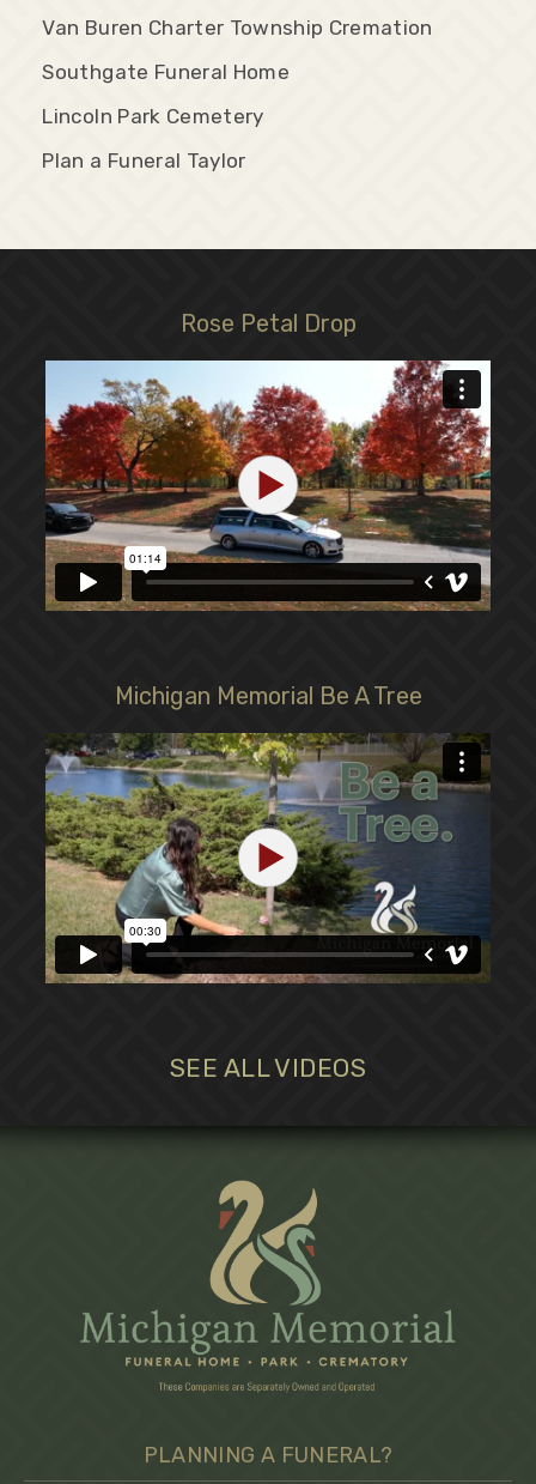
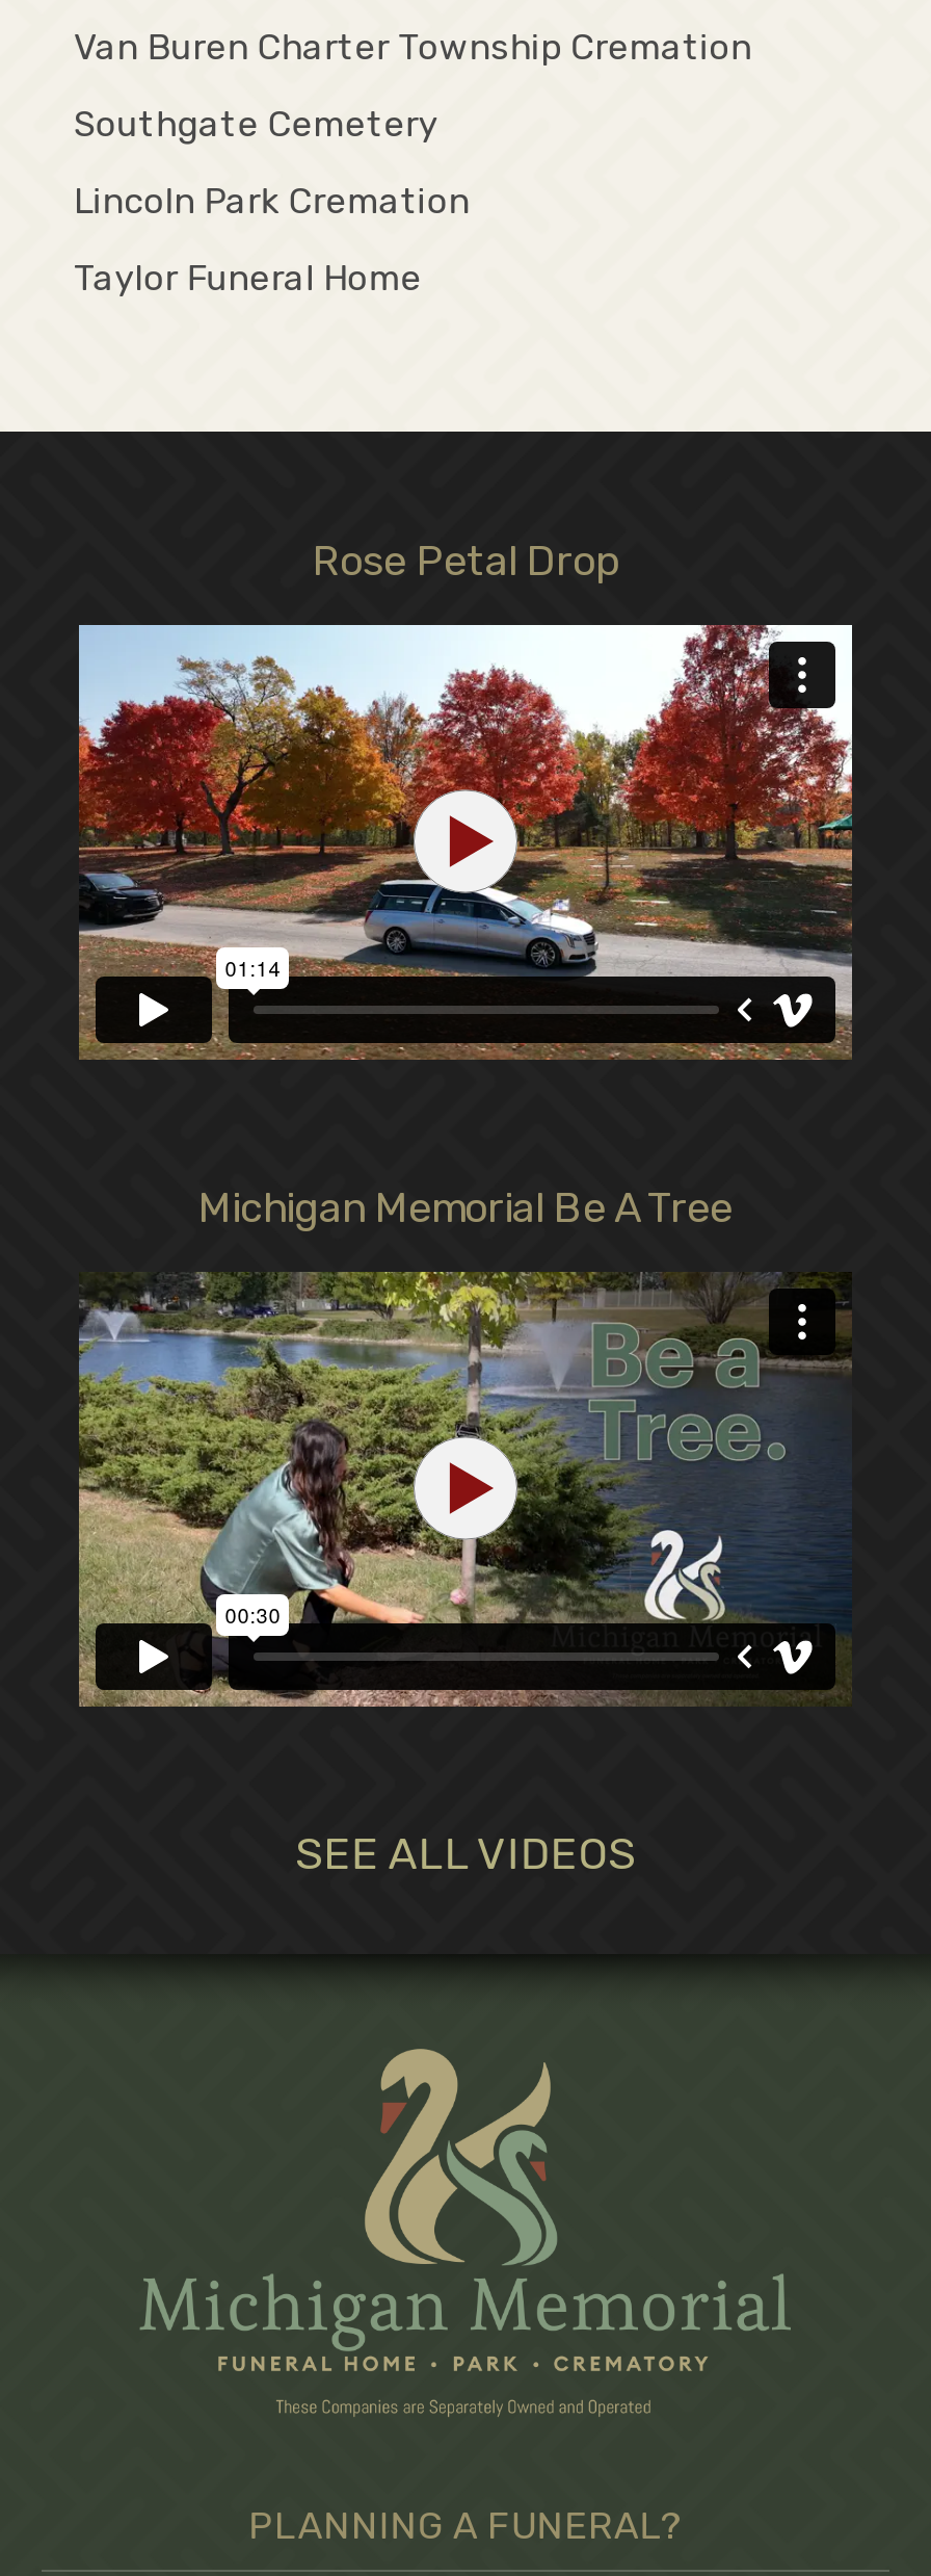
- Southgate Funeral Home
+ Southgate Cemetery

- Lincoln Park Cemetery
+ Lincoln Park Cremation

- Plan a Funeral Taylor
+ Taylor Funeral Home
